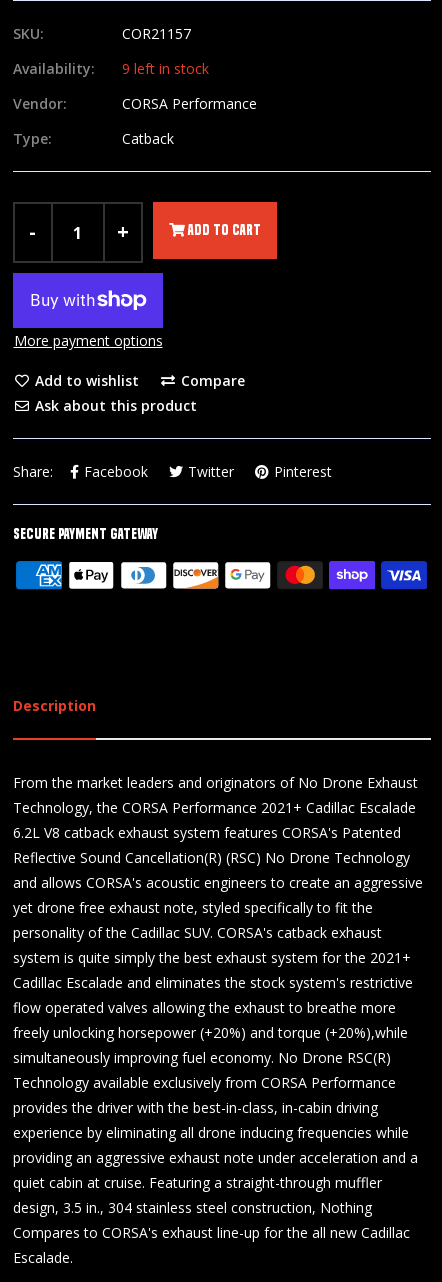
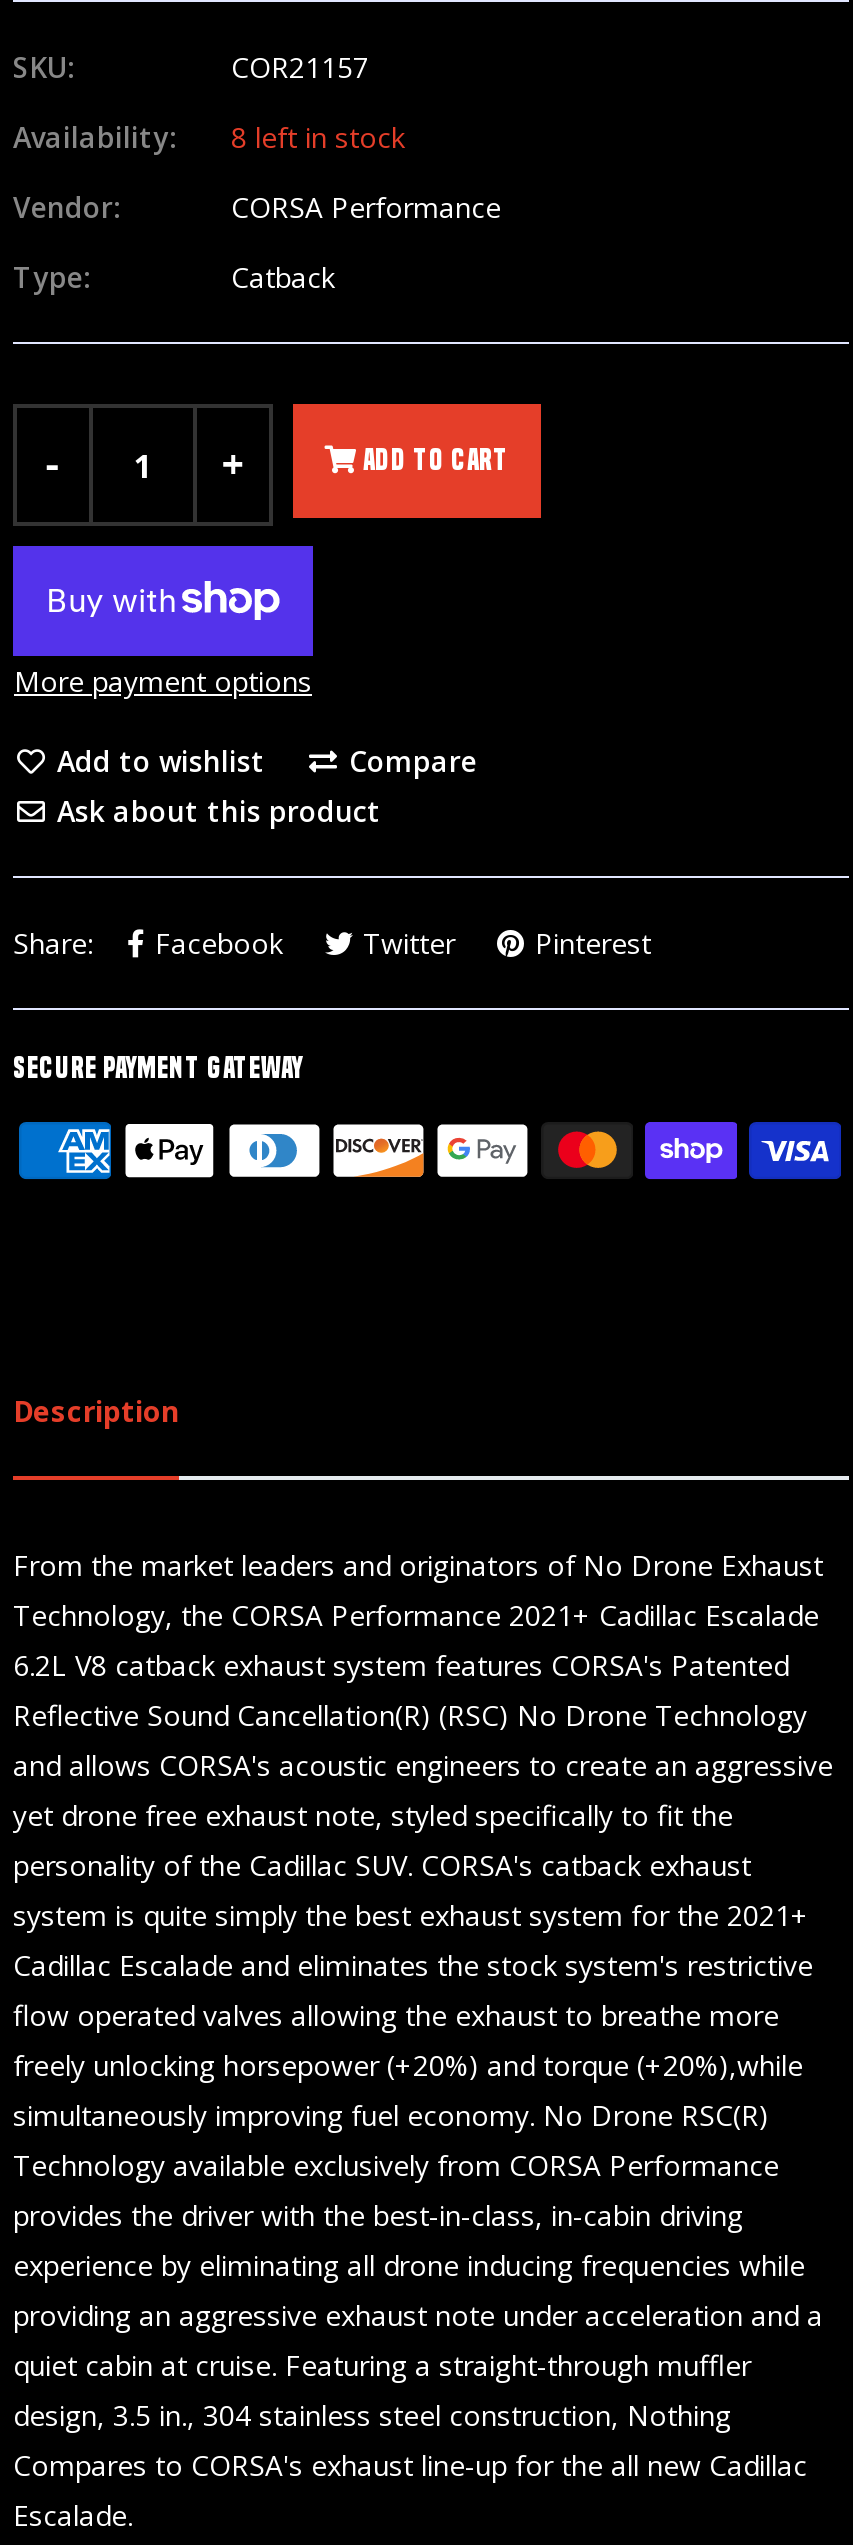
- Availability: 9 left in stock
+ Availability: 8 left in stock
